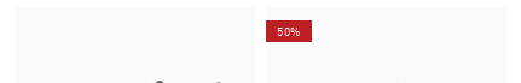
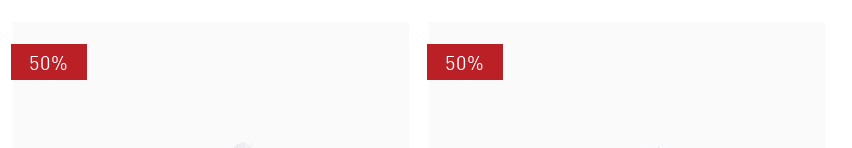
+ 50%
